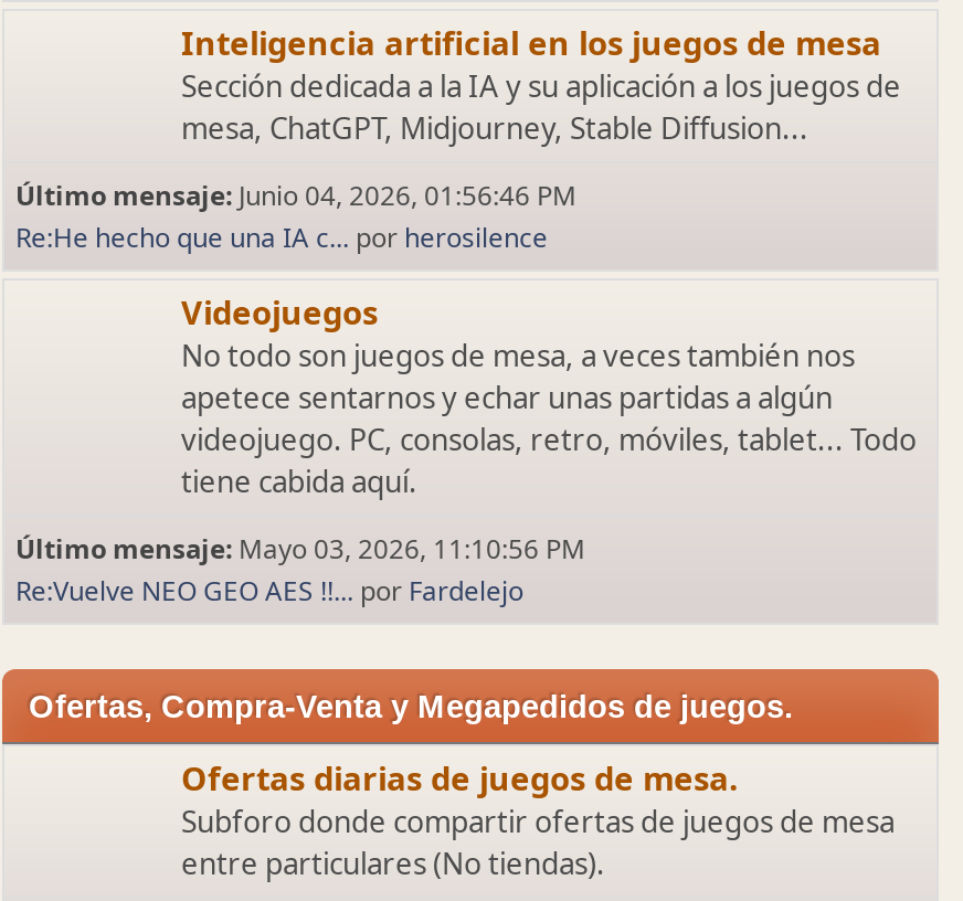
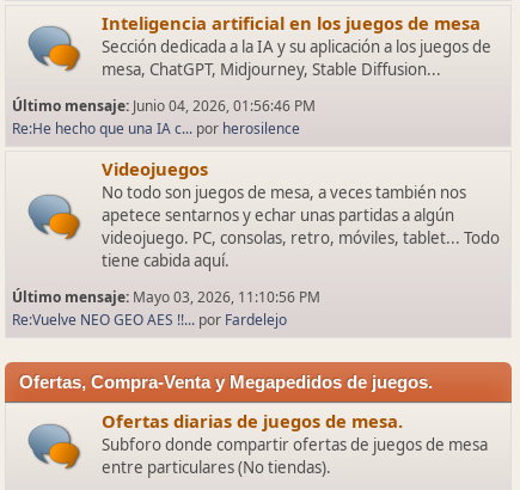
+ [image]

+ [image]

+ [image]
